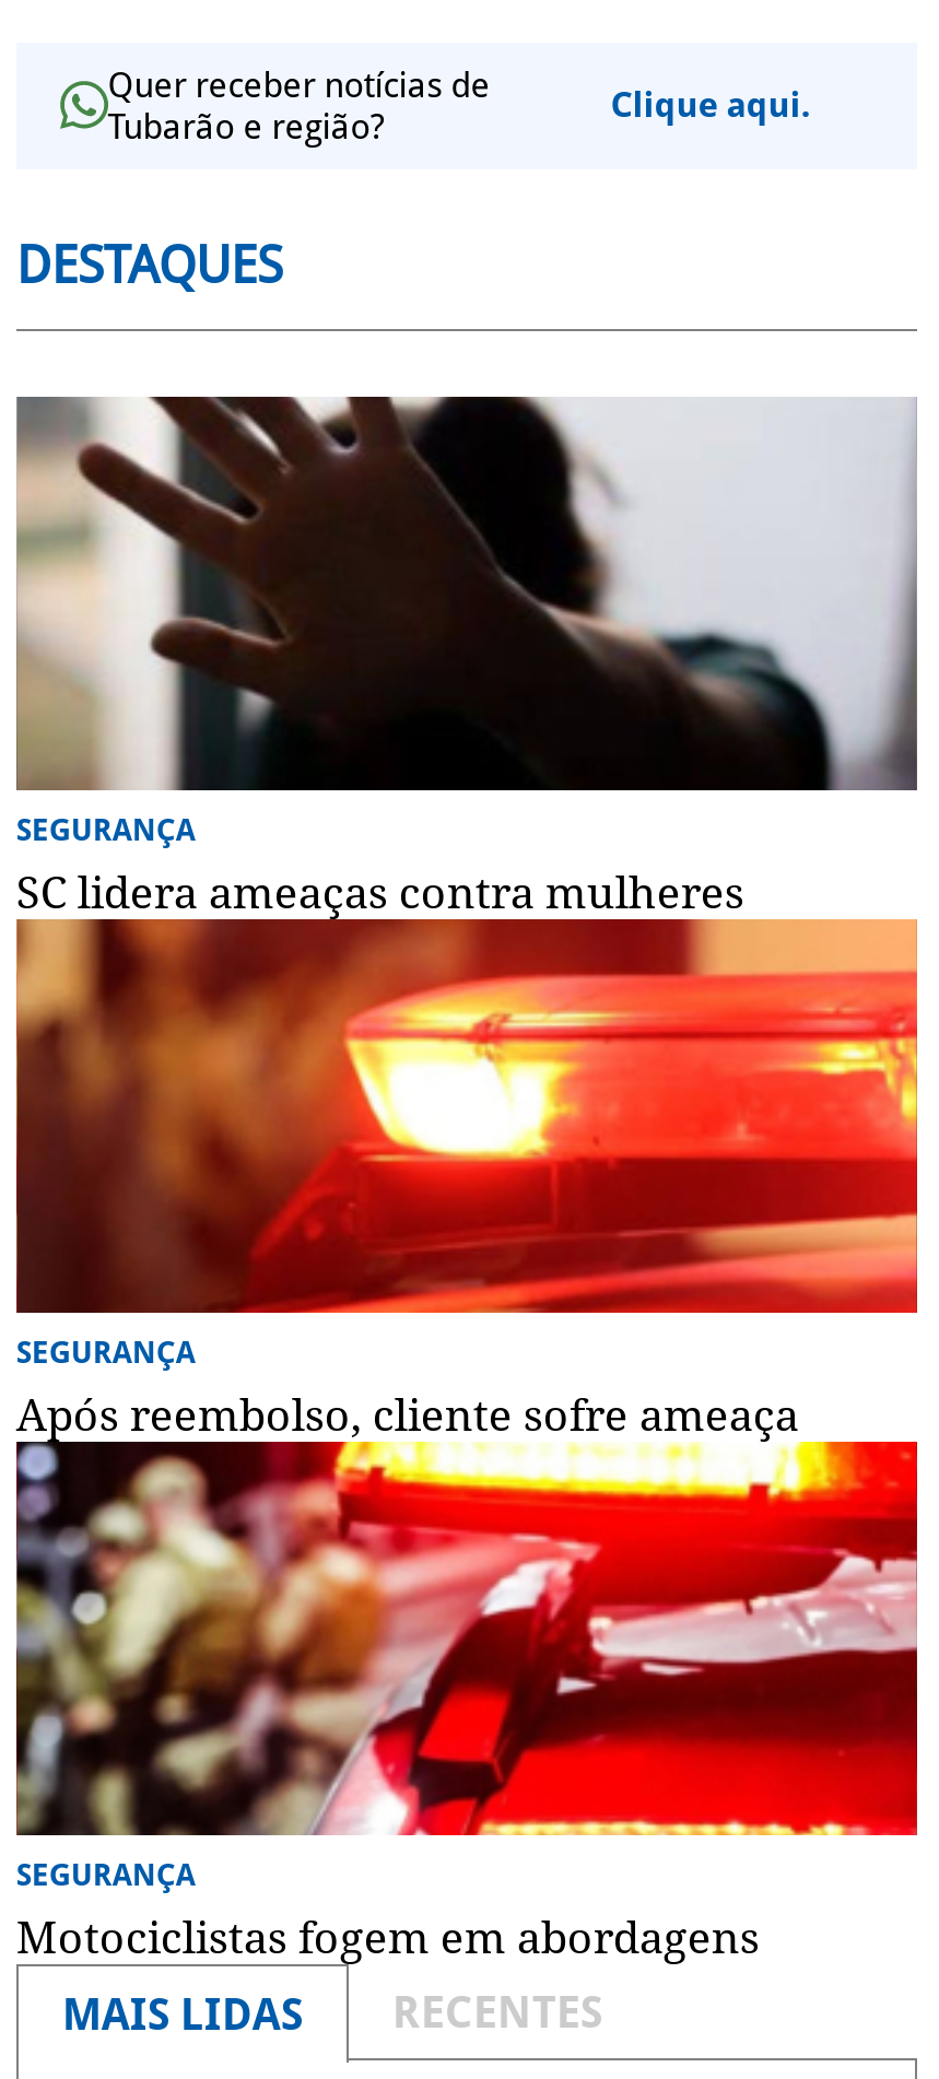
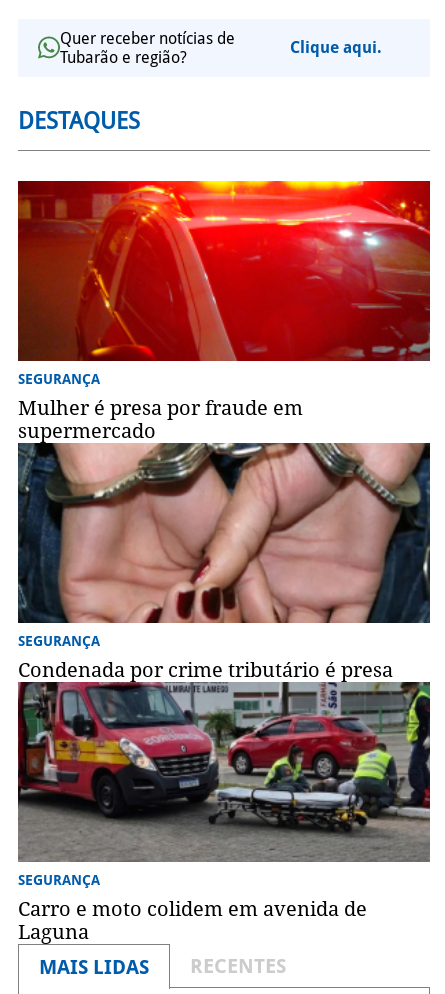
- [image]
- SC lidera ameaças contra mulheres
+ [image]
+ Mulher é presa por fraude em
+ supermercado

- [image]
- Após reembolso, cliente sofre ameaça
+ [image]
+ Condenada por crime tributário é presa

- [image]
- Motociclistas fogem em abordagens
+ [image]
+ Carro e moto colidem em avenida de
+ Laguna
